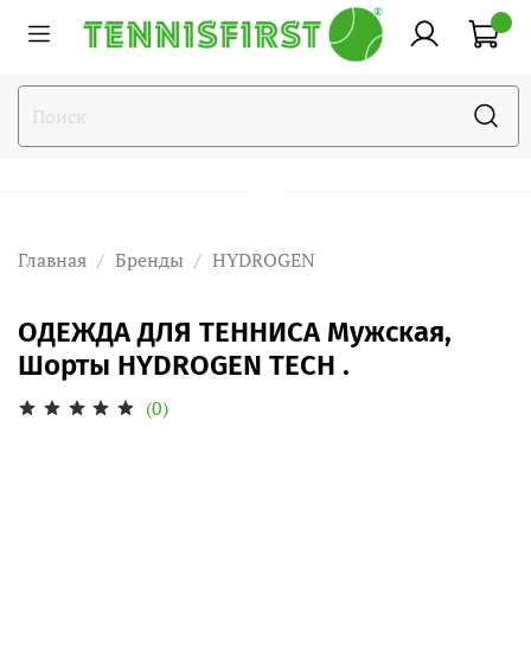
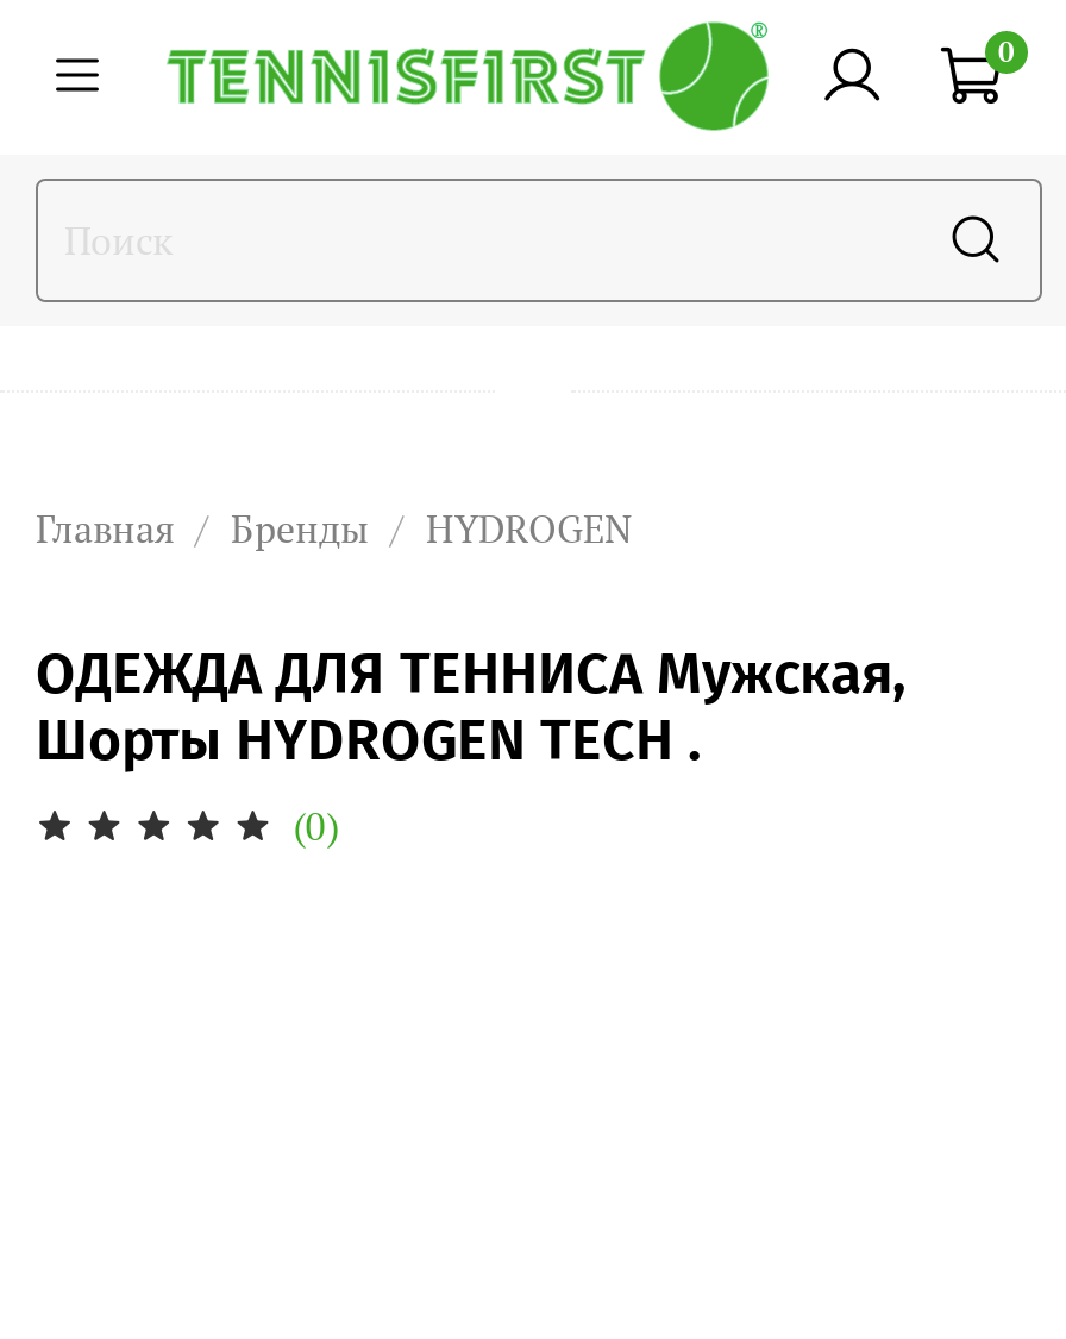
+ 0
